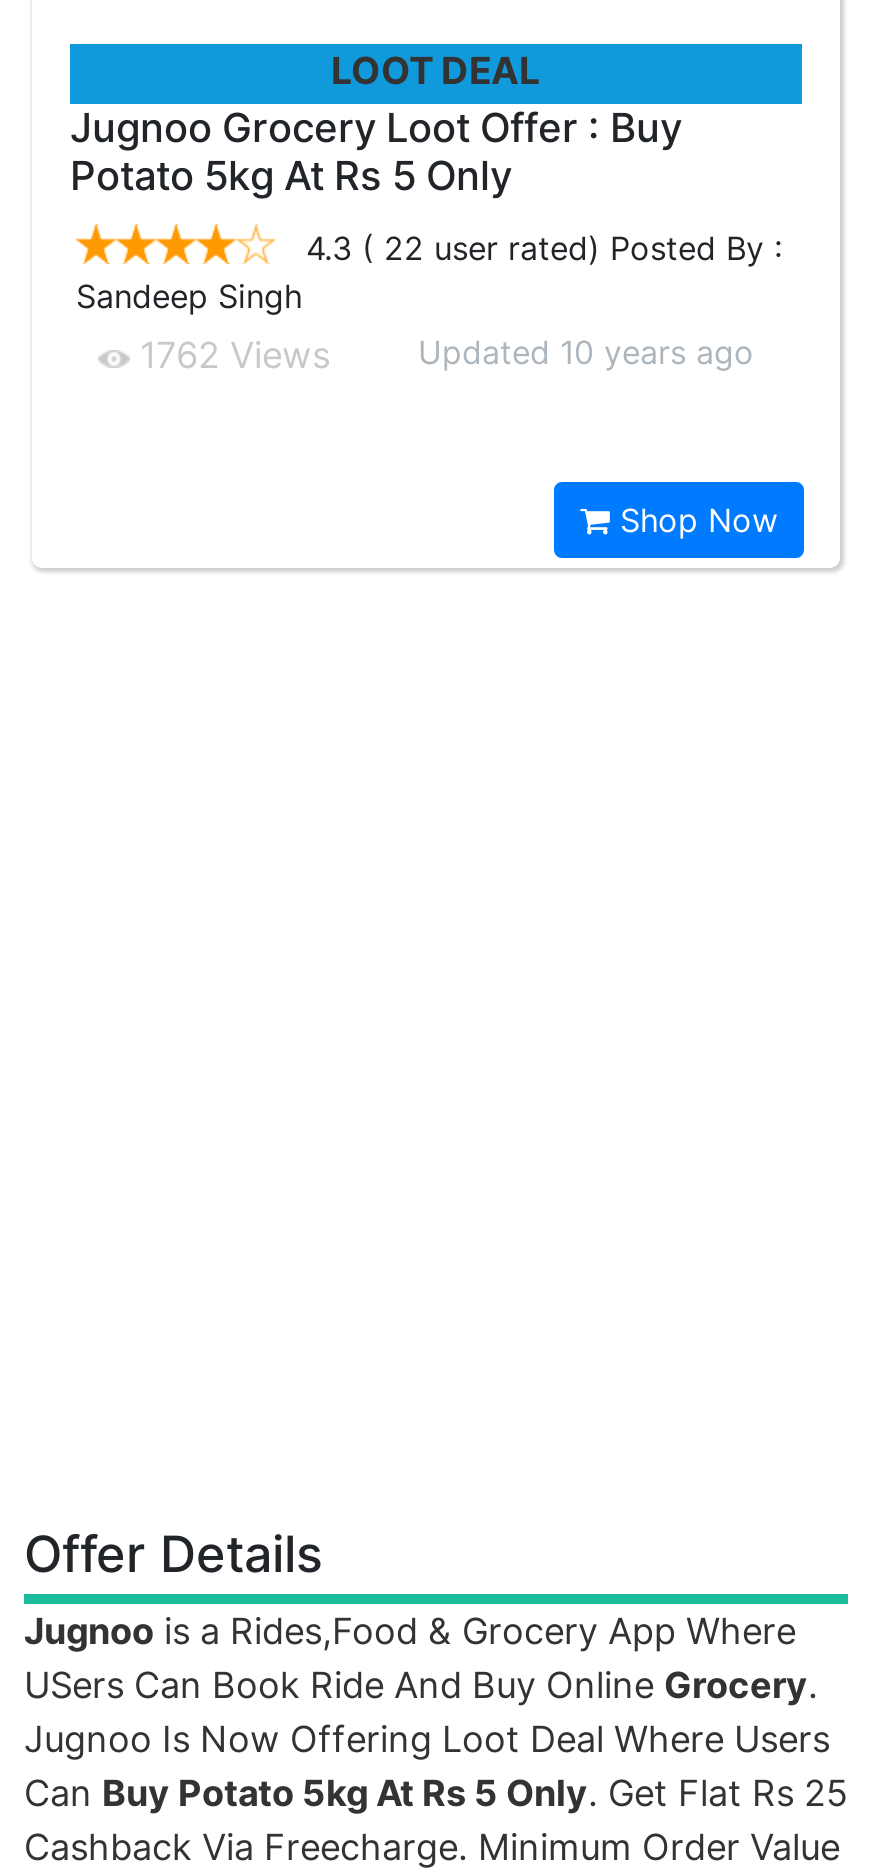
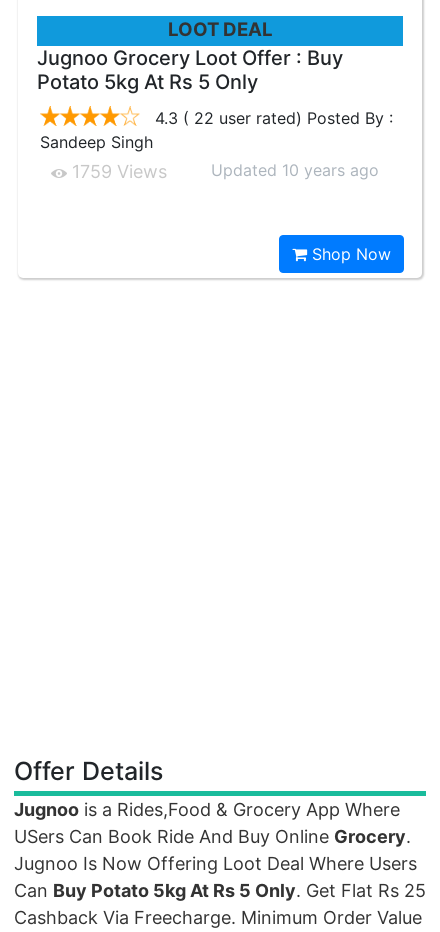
- 1762 Views
+ 1759 Views
